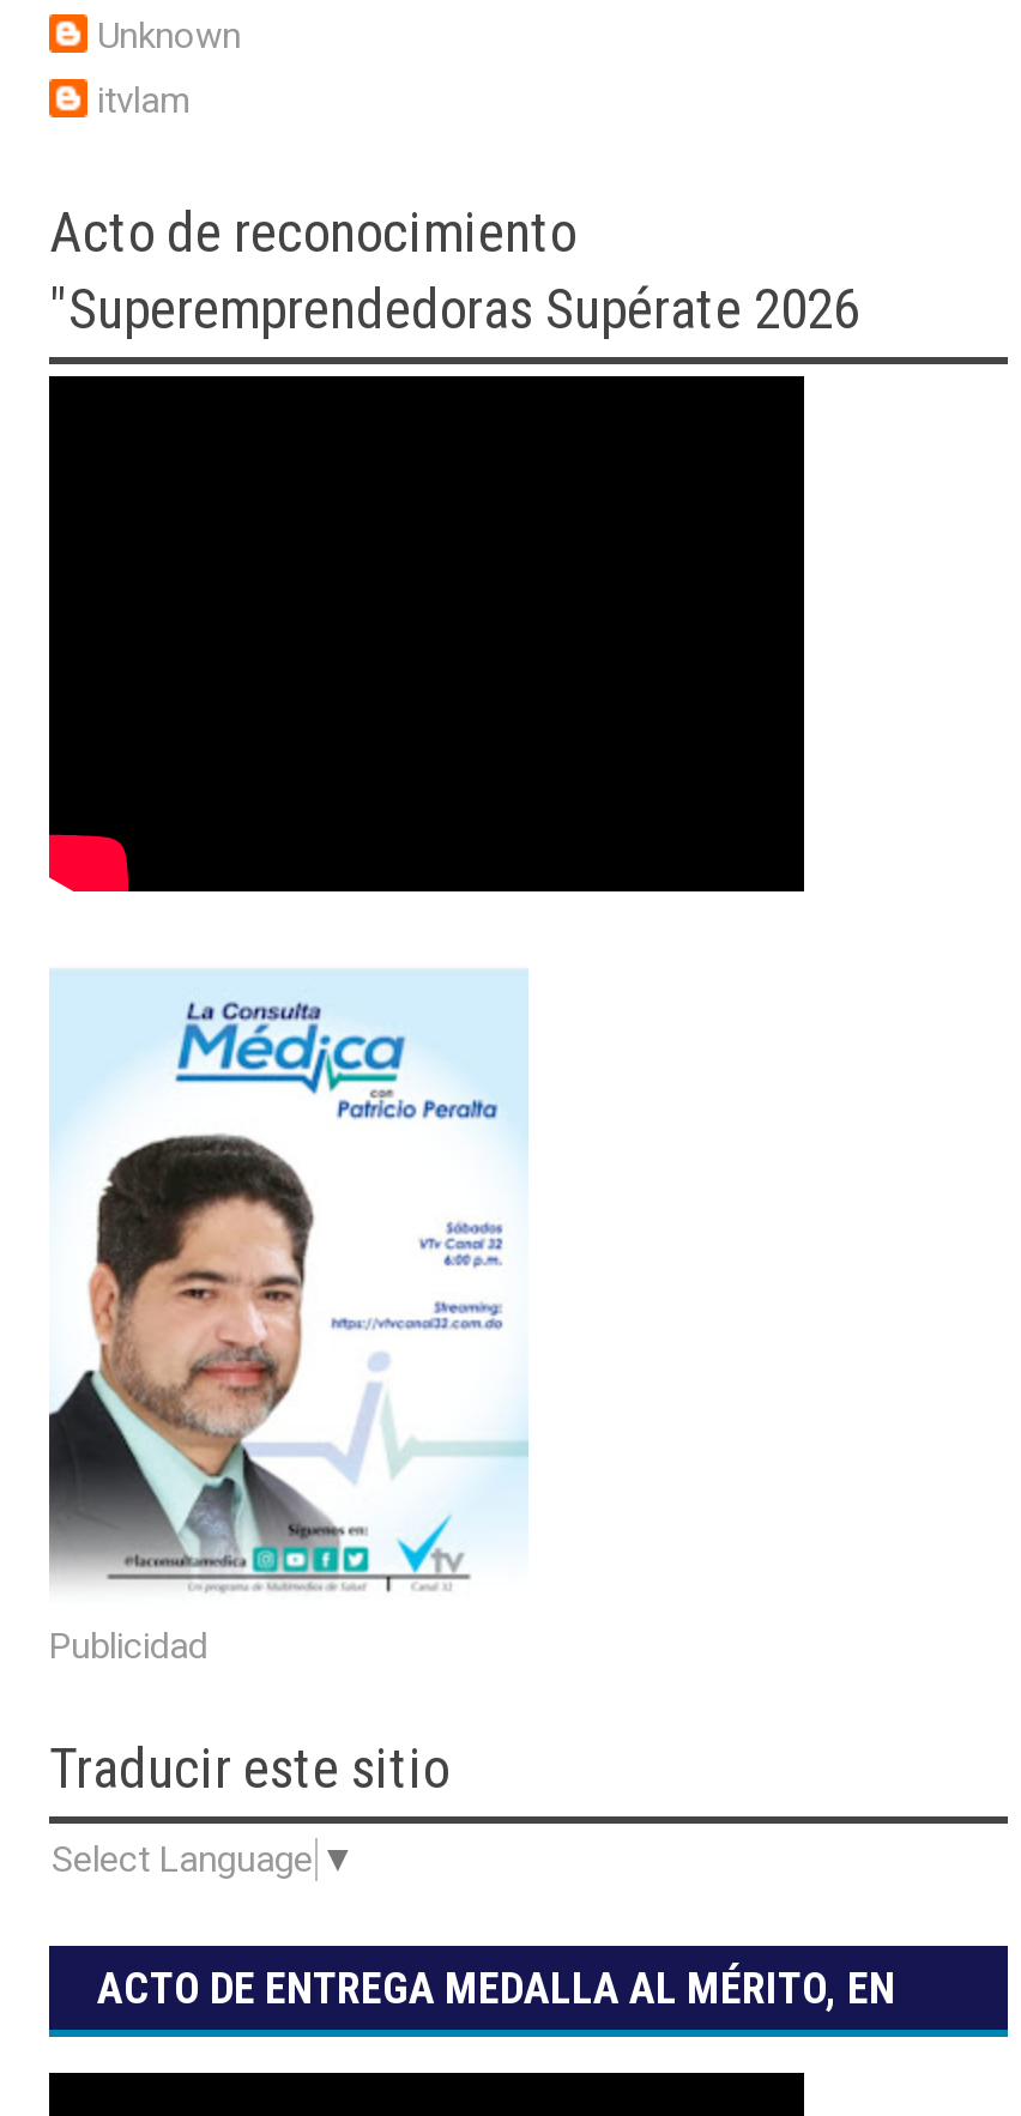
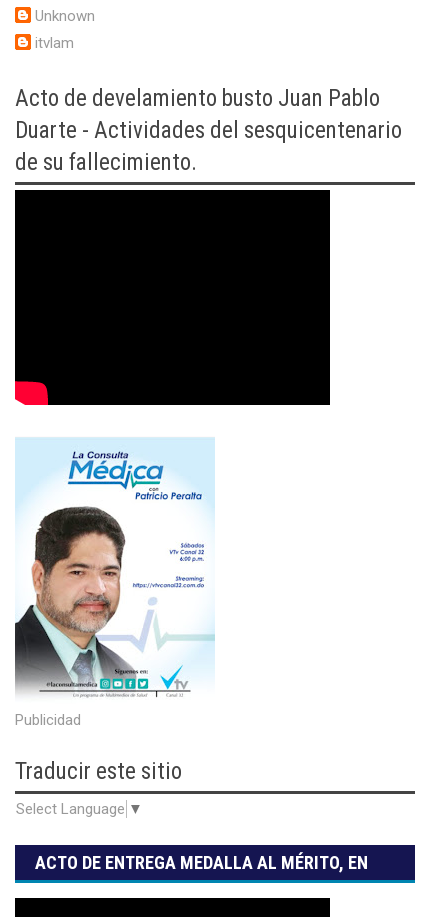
- Acto de reconocimiento
- "Superemprendedoras Supérate 2026
+ Acto de develamiento busto Juan Pablo
+ Duarte - Actividades del sesquicentenario
+ de su fallecimiento.
